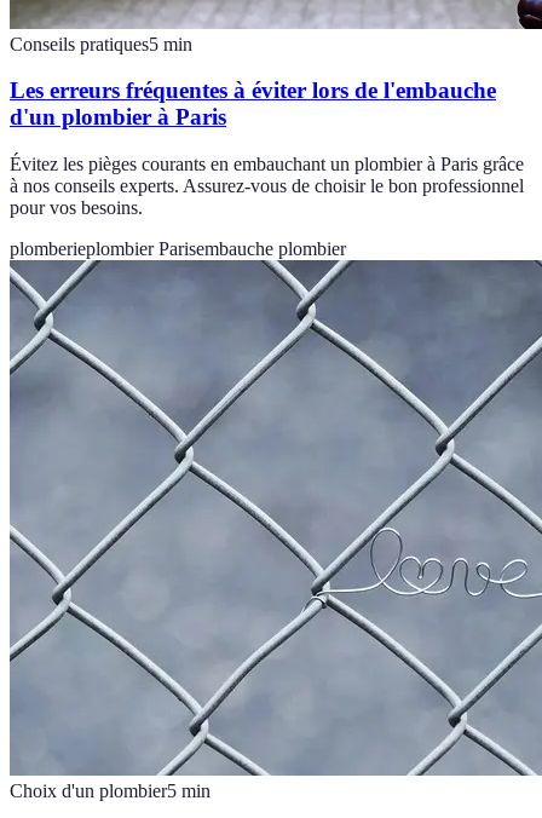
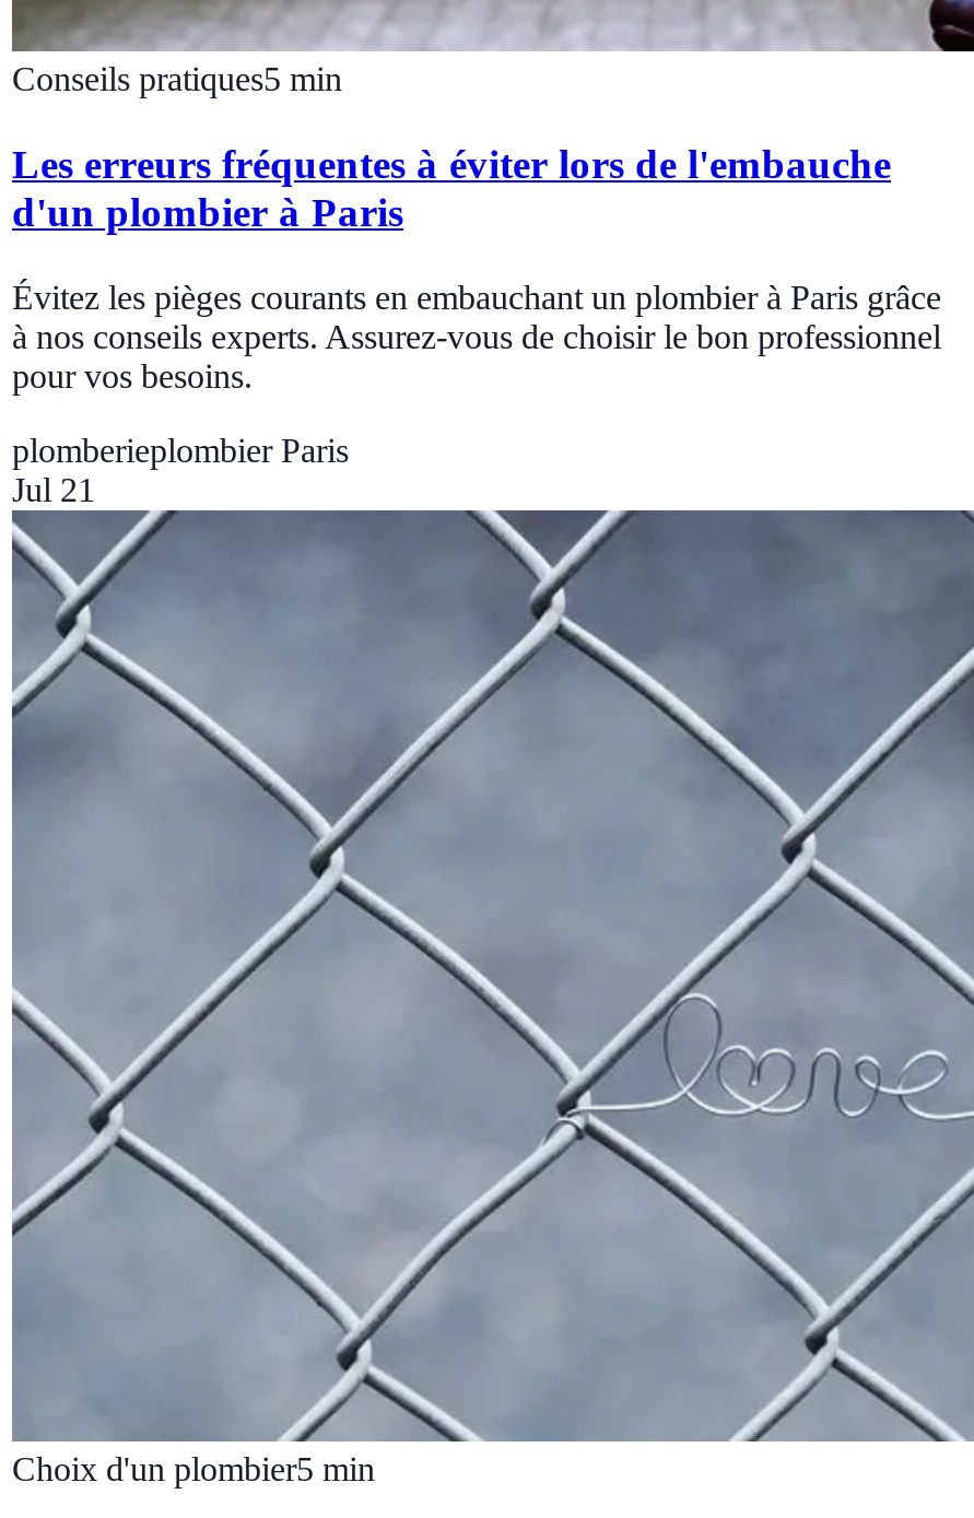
- plomberieplombier Parisembauche plombier
+ plomberieplombier Paris
+ Jul 21
